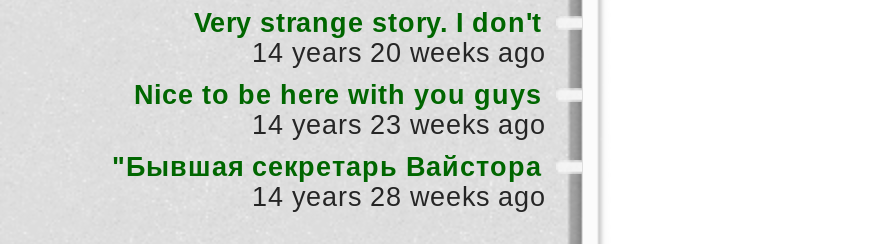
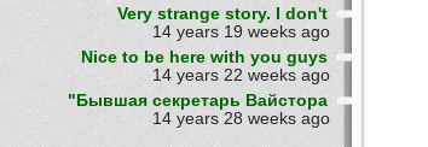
- 14 years 20 weeks ago
+ 14 years 19 weeks ago

- 14 years 23 weeks ago
+ 14 years 22 weeks ago
